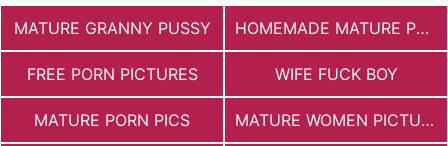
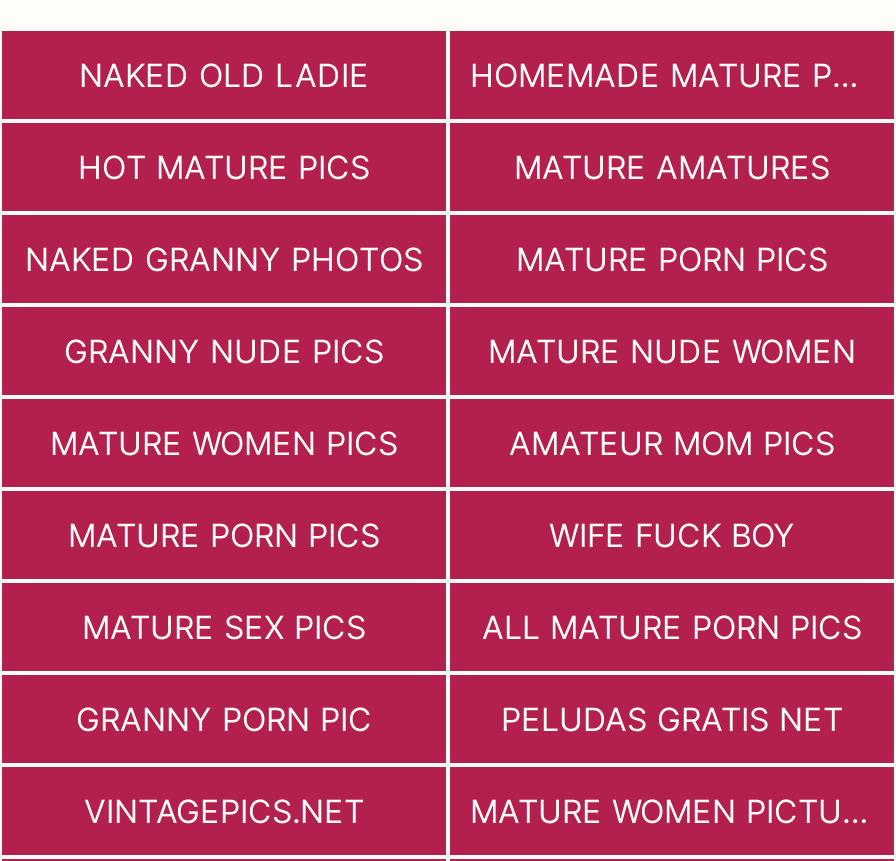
- MATURE GRANNY PUSSY
+ NAKED OLD LADIE

- FREE PORN PICTURES
+ HOT MATURE PICS
+ MATURE AMATURES
+ NAKED GRANNY PHOTOS
+ MATURE PORN PICS
+ GRANNY NUDE PICS
+ MATURE NUDE WOMEN
+ MATURE WOMEN PICS
+ AMATEUR MOM PICS
+ MATURE PORN PICS

- MATURE PORN PICS
+ MATURE SEX PICS
+ ALL MATURE PORN PICS
+ GRANNY PORN PIC
+ PELUDAS GRATIS NET
+ VINTAGEPICS.NET
